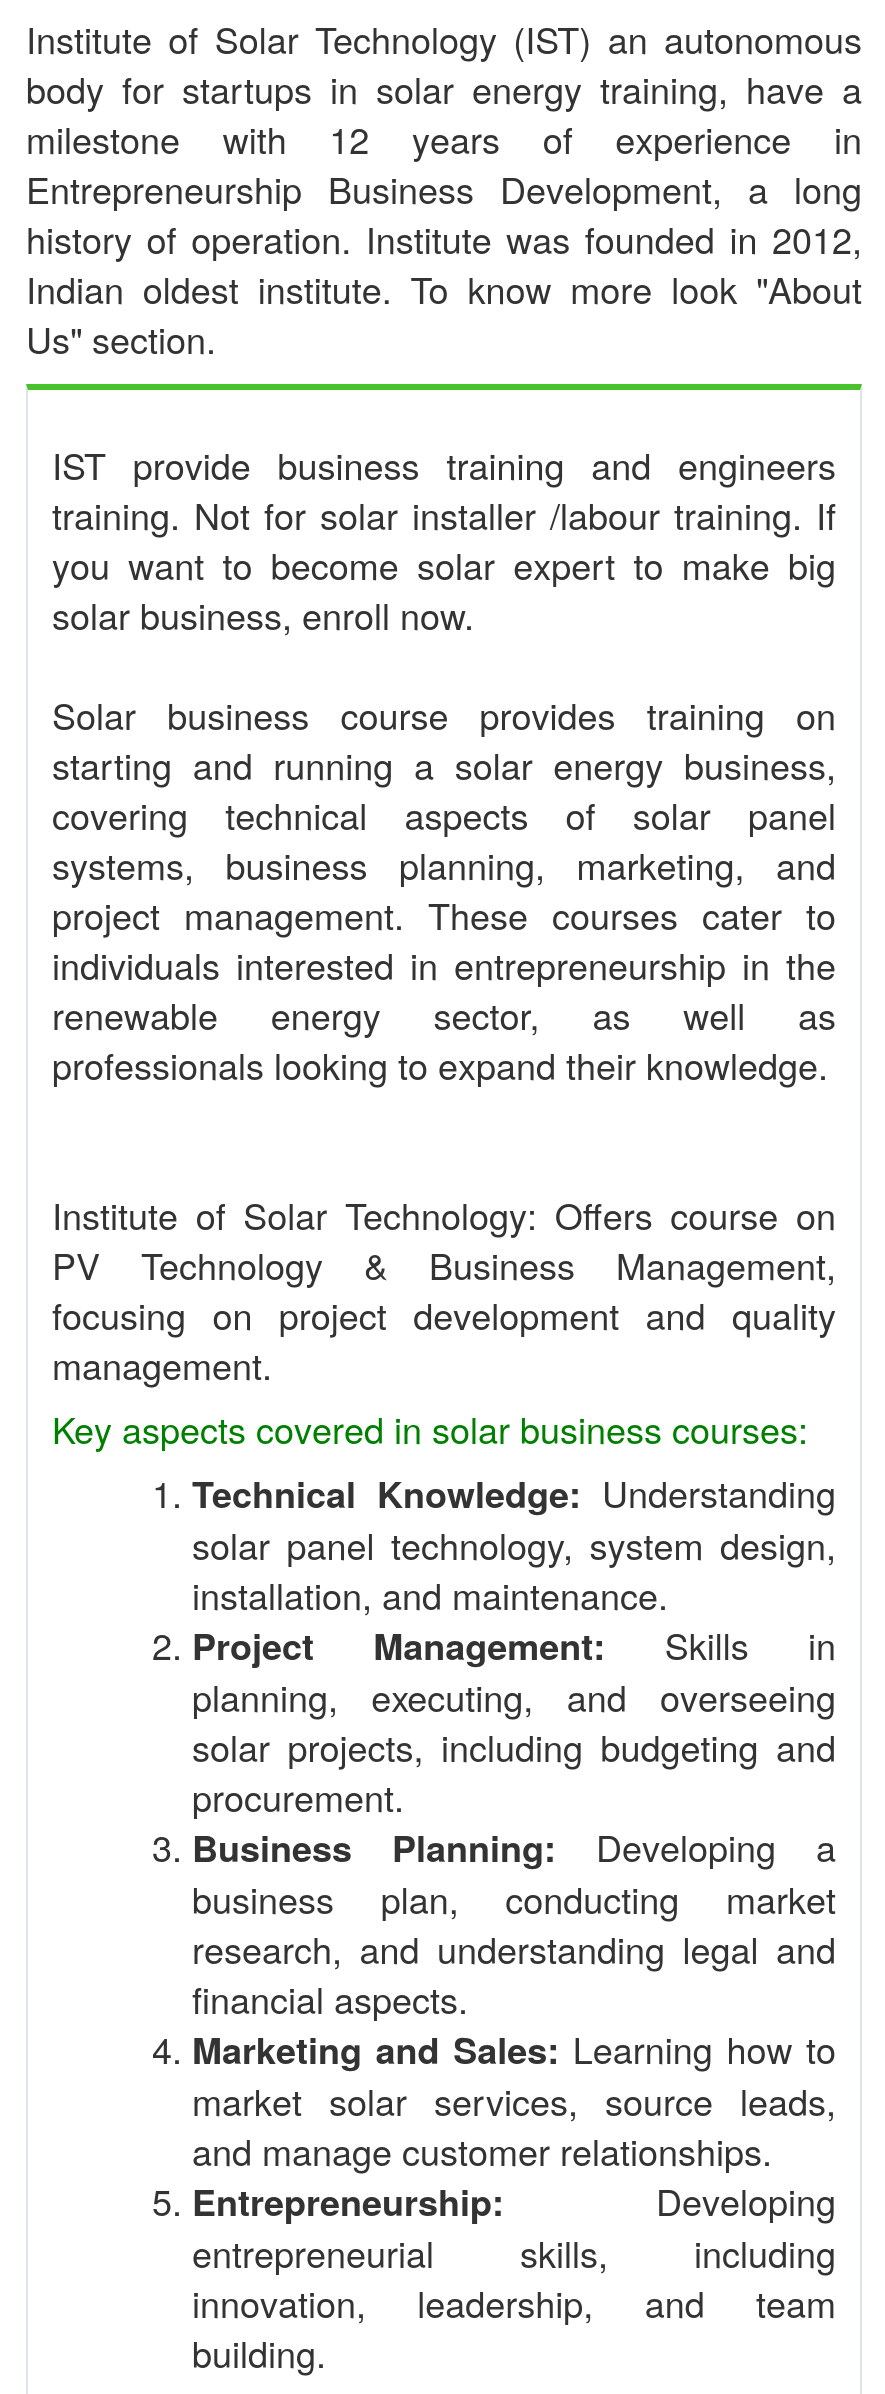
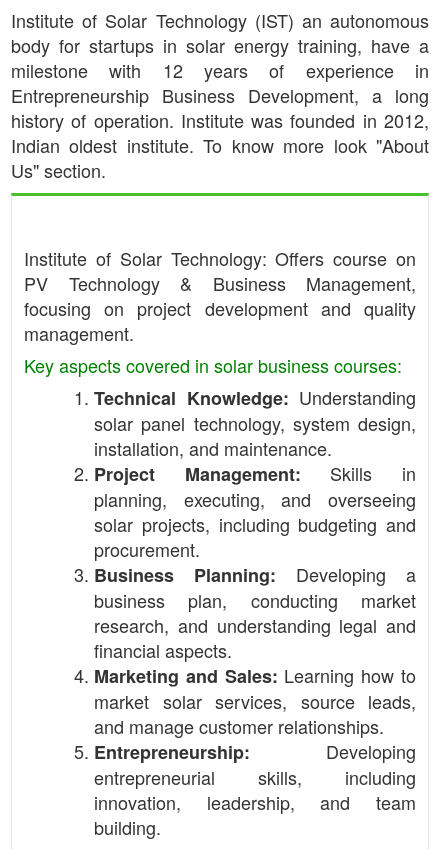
- IST provide business training and engineers
- training. Not for solar installer /labour training. If
- you want to become solar expert to make big
- solar business, enroll now.
- Solar business course provides training on
- starting and running a solar energy business,
- covering technical aspects of solar panel
- systems, business planning, marketing, and
- project management. These courses cater to
- individuals interested in entrepreneurship in the
- renewable energy sector, as well as
- professionals looking to expand their knowledge.
